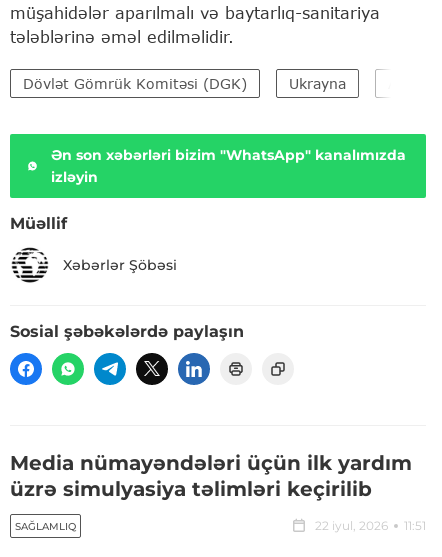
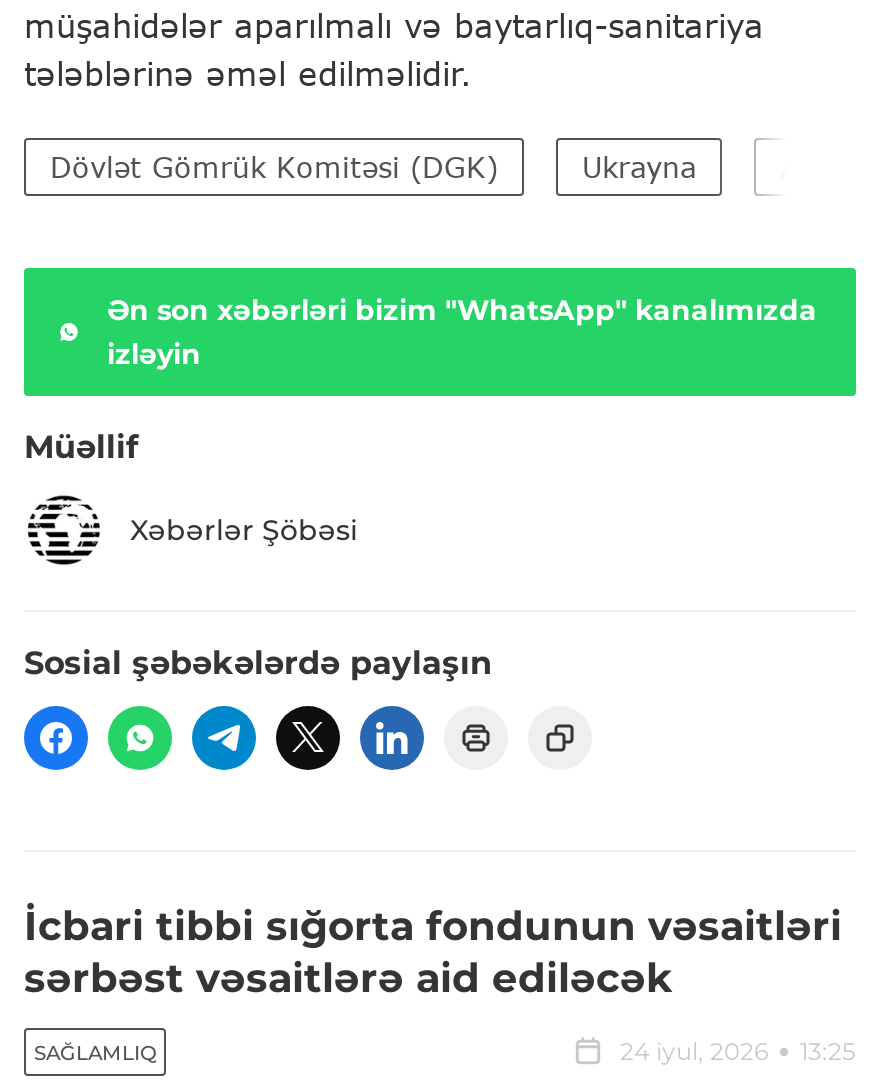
- Media nümayəndələri üçün ilk yardım
- üzrə simulyasiya təlimləri keçirilib
+ İcbari tibbi sığorta fondunun vəsaitləri
+ sərbəst vəsaitlərə aid ediləcək

- 22 iyul, 2026
- 11:51
+ 24 iyul, 2026
+ 13:25
